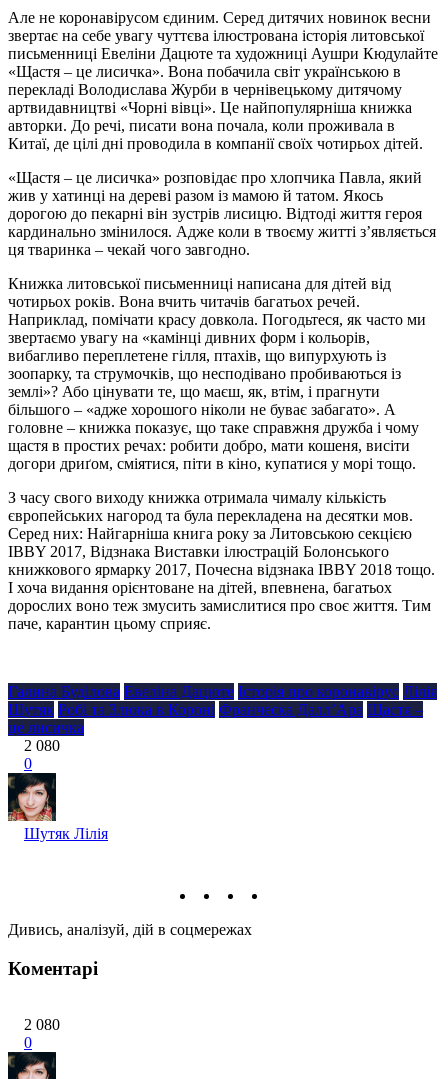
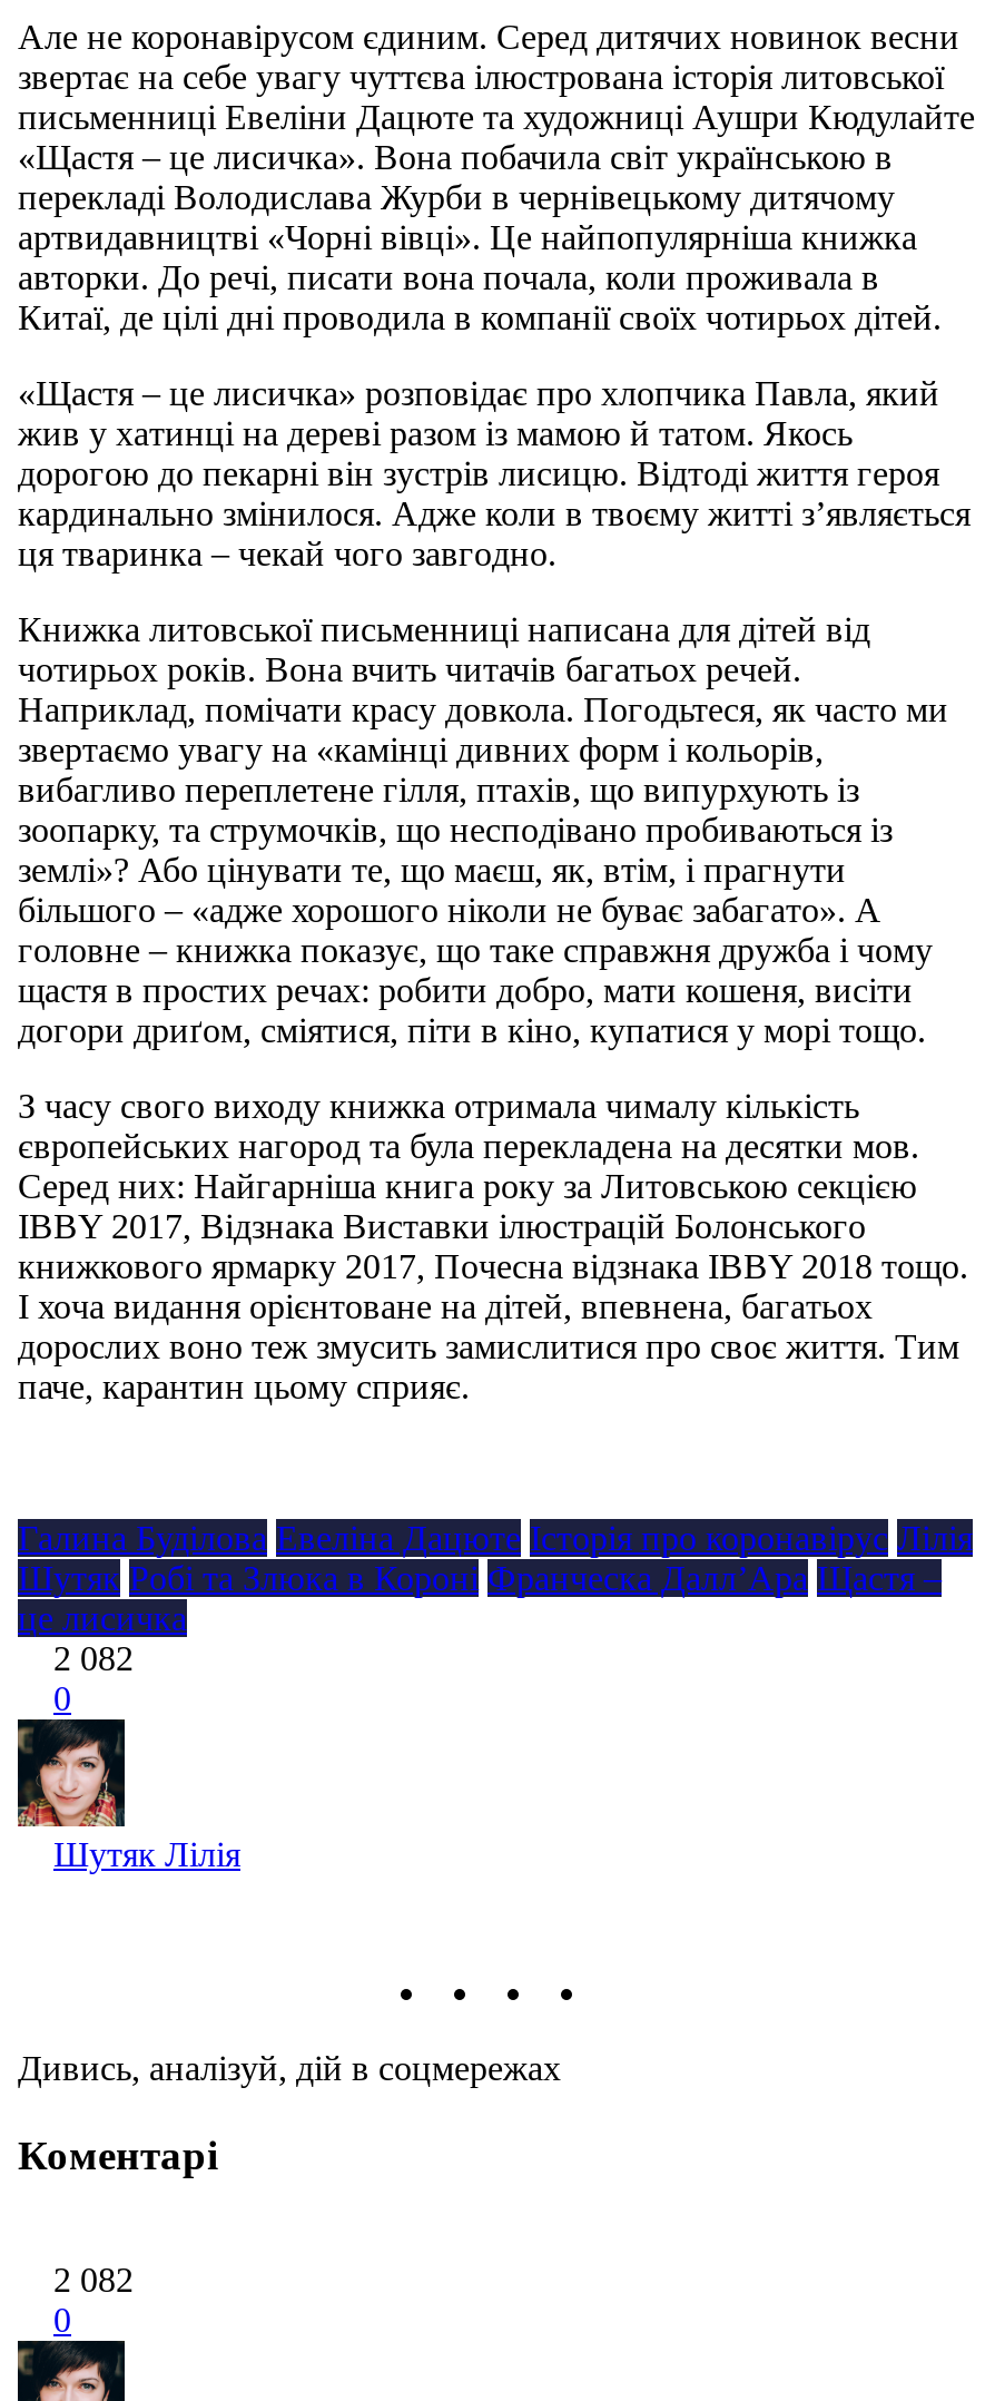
- 2 080
+ 2 082

- 2 080
+ 2 082
